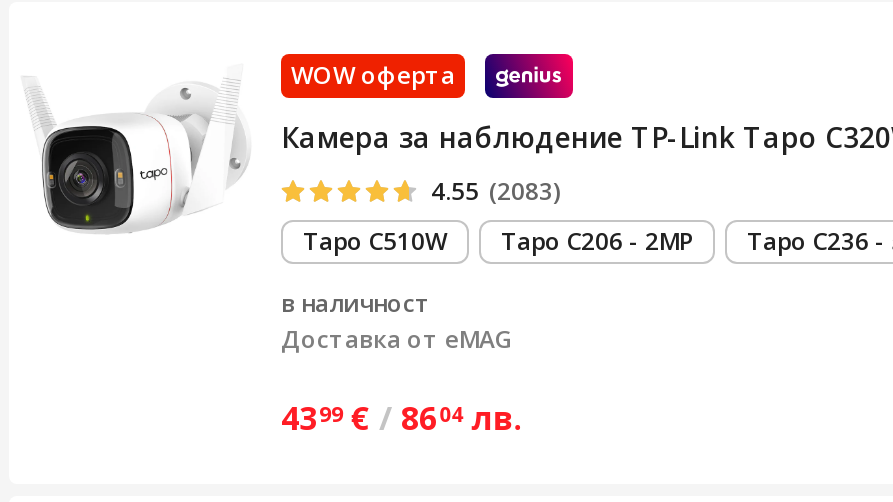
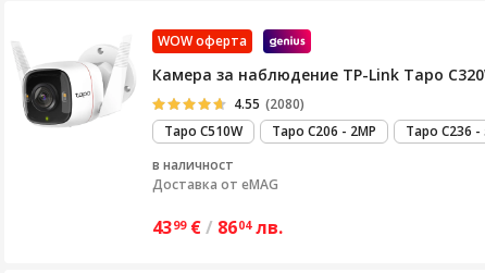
- 4.55 (2083)
+ 4.55 (2080)
